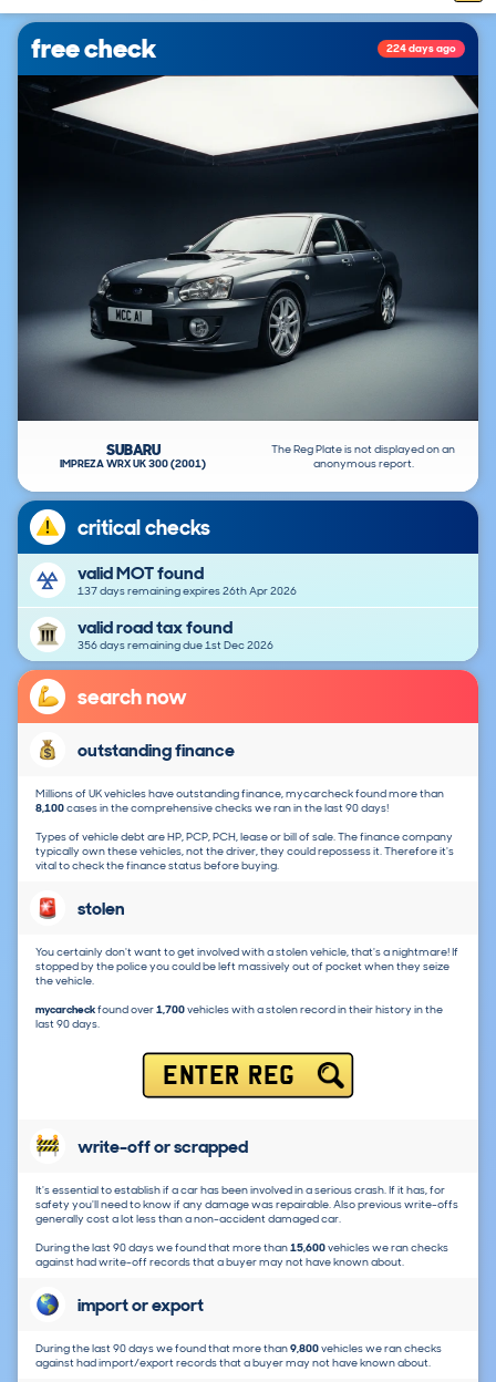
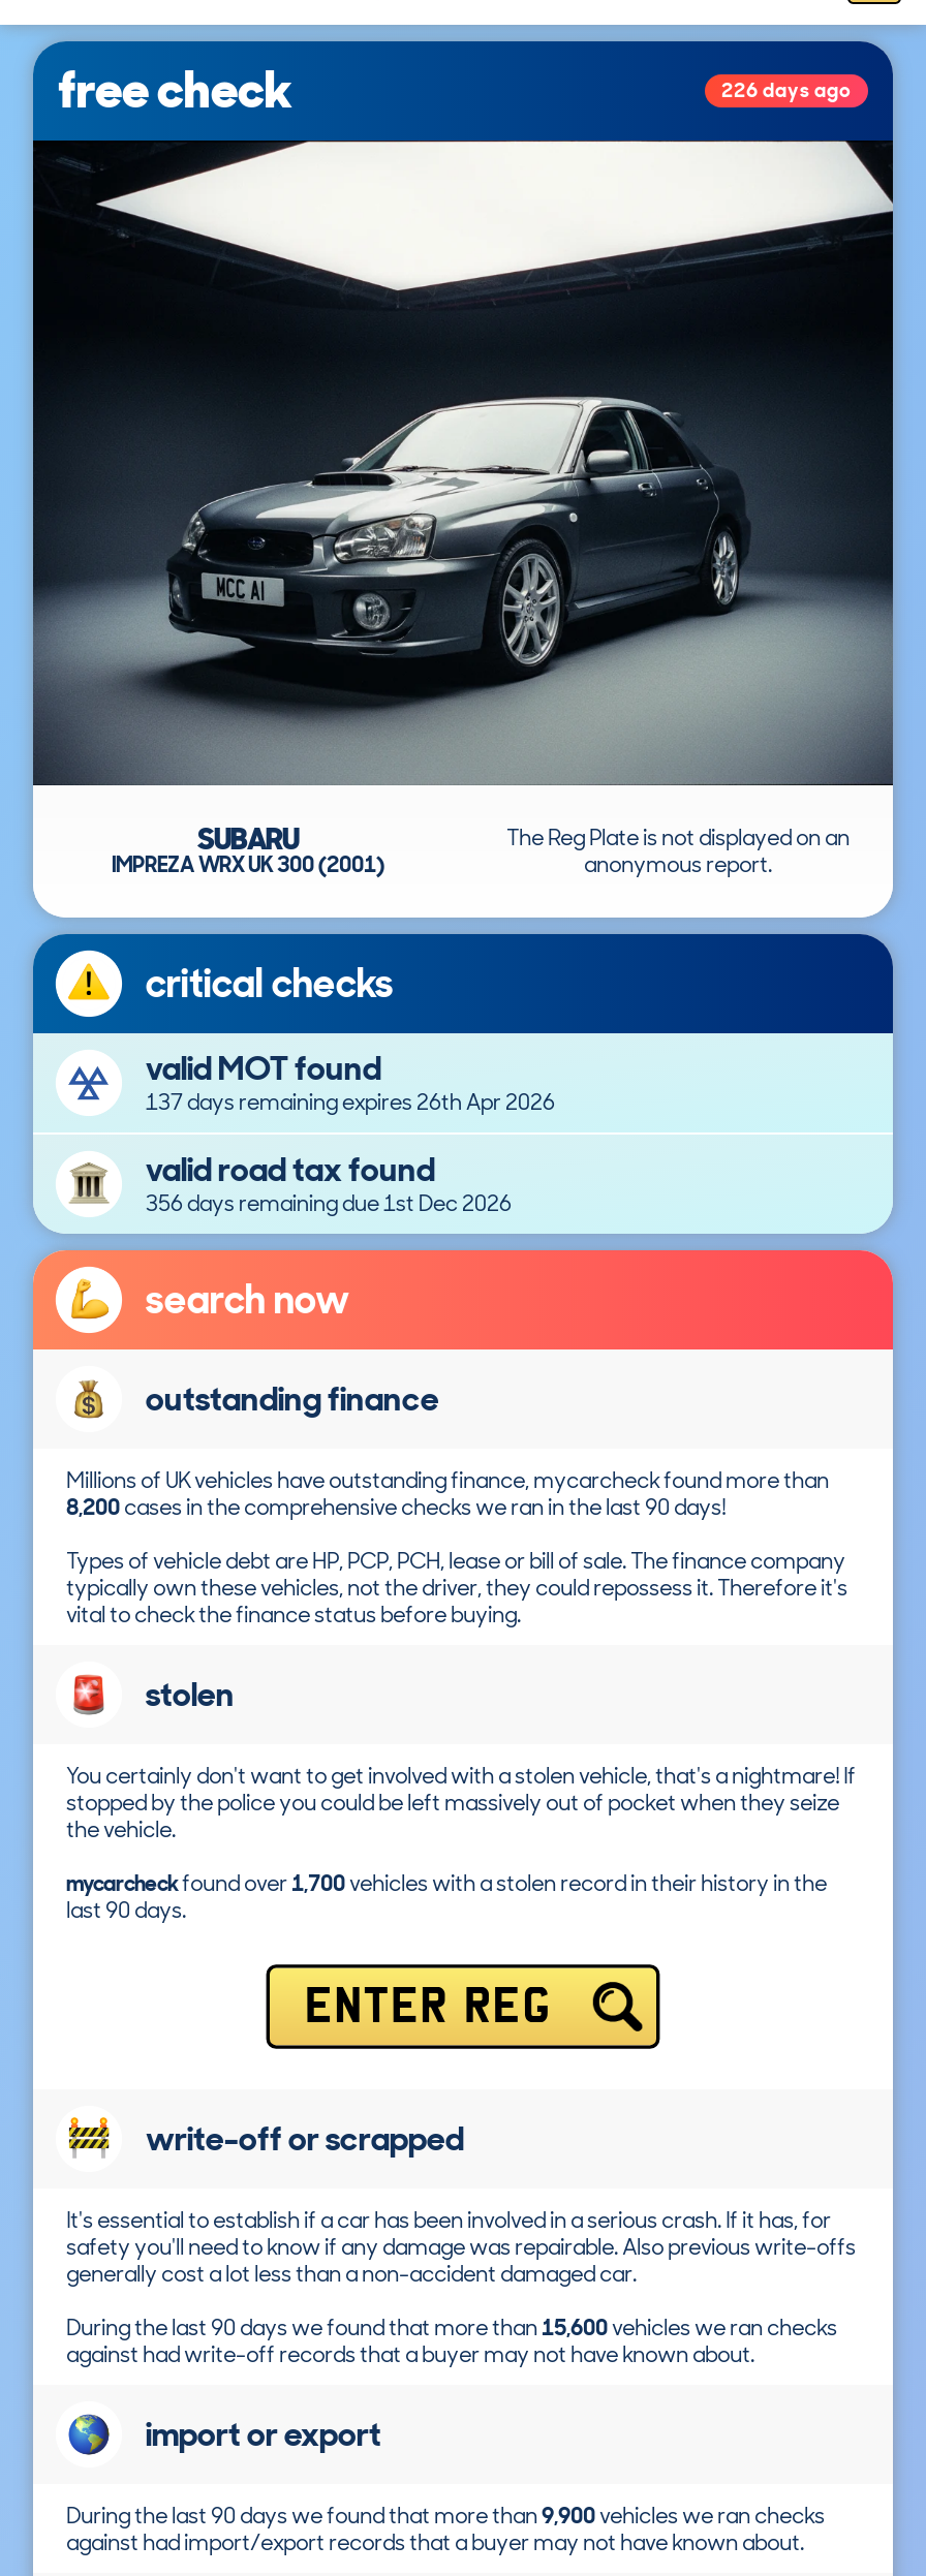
- 224 days ago
+ 226 days ago

- 8,100 cases in the comprehensive checks we ran in the last 90 days!
+ 8,200 cases in the comprehensive checks we ran in the last 90 days!

- During the last 90 days we found that more than 9,800 vehicles we ran checks
+ During the last 90 days we found that more than 9,900 vehicles we ran checks
